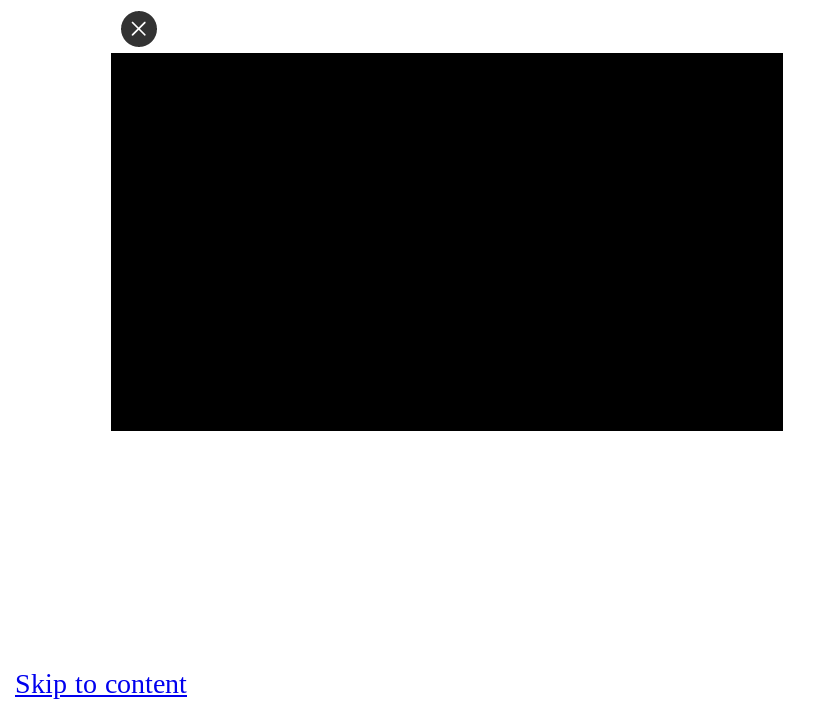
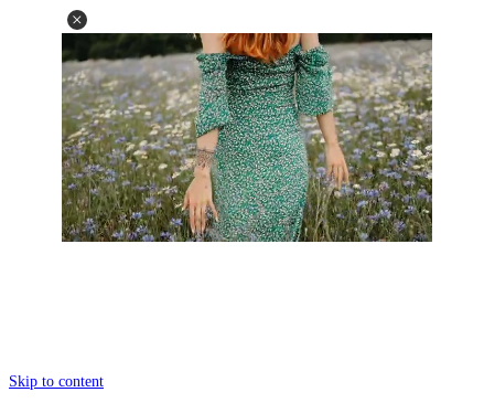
+ [image]
